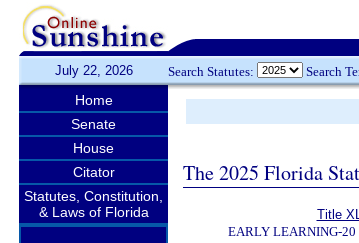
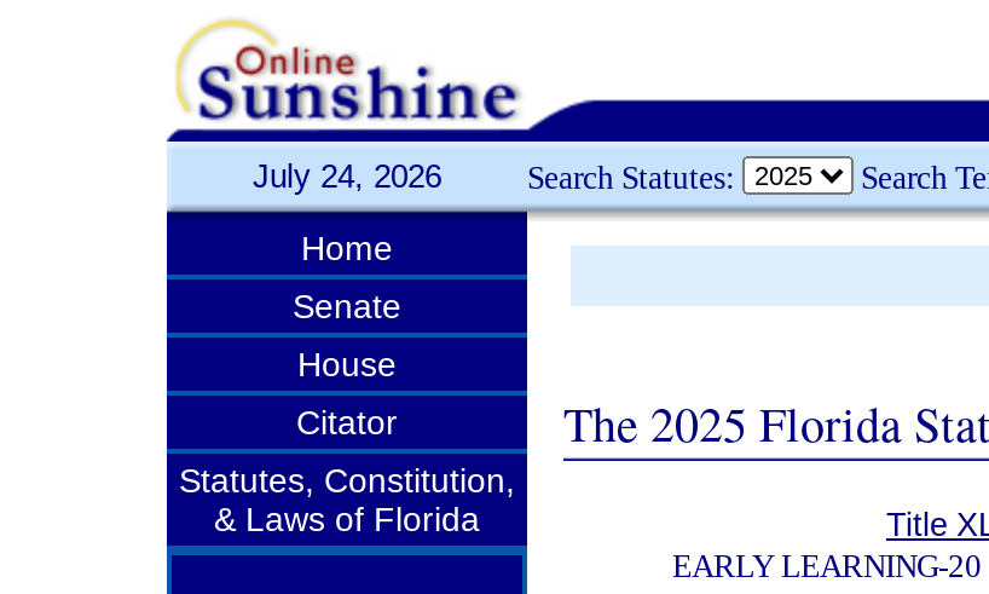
- July 22, 2026
+ July 24, 2026
